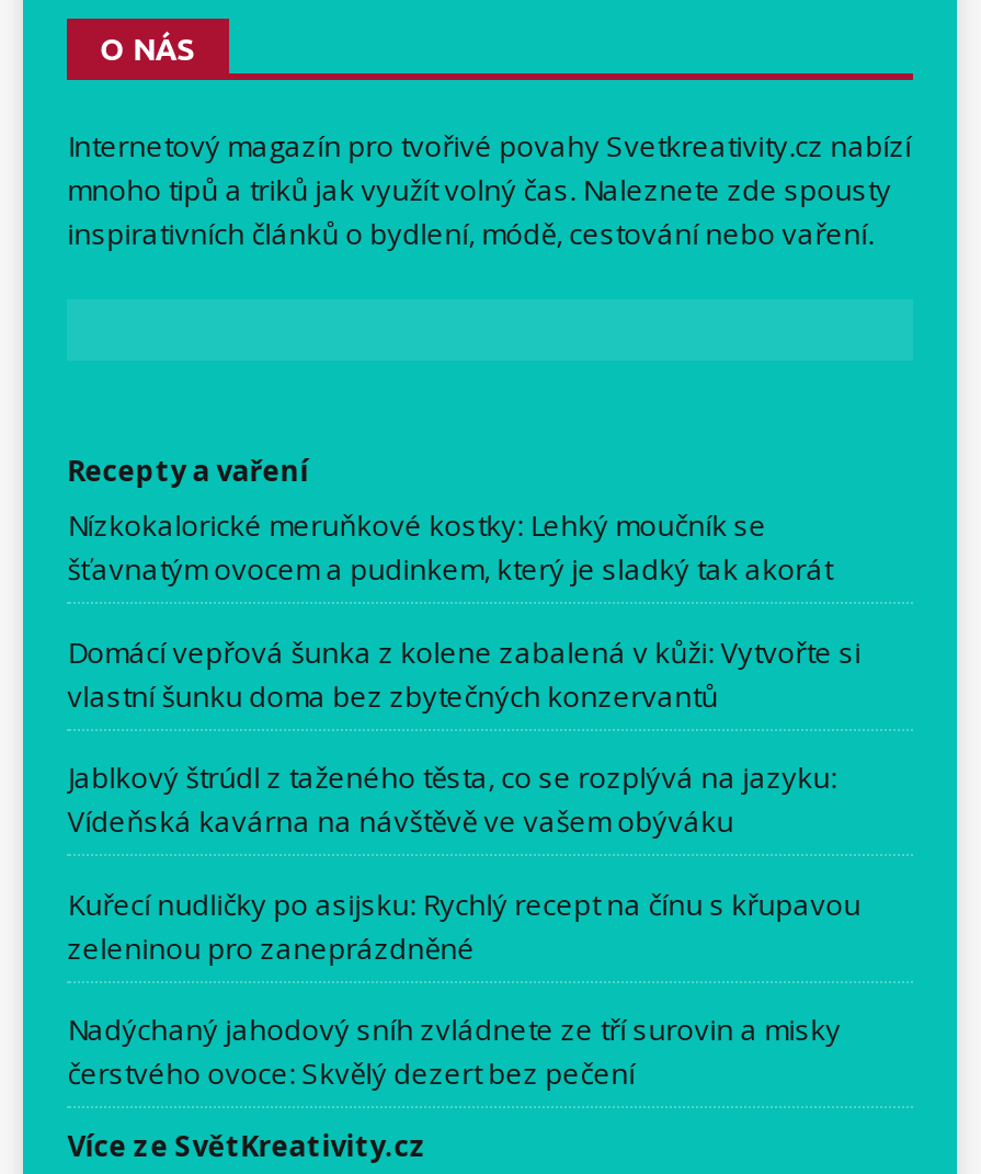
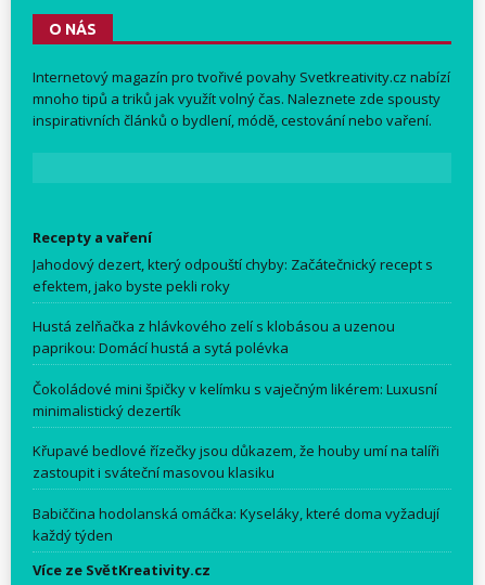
- Nízkokalorické meruňkové kostky: Lehký moučník se
- šťavnatým ovocem a pudinkem, který je sladký tak akorát
+ Jahodový dezert, který odpouští chyby: Začátečnický recept s
+ efektem, jako byste pekli roky

- Domácí vepřová šunka z kolene zabalená v kůži: Vytvořte si
- vlastní šunku doma bez zbytečných konzervantů
+ Hustá zelňačka z hlávkového zelí s klobásou a uzenou
+ paprikou: Domácí hustá a sytá polévka

- Jablkový štrúdl z taženého těsta, co se rozplývá na jazyku:
- Vídeňská kavárna na návštěvě ve vašem obýváku
+ Čokoládové mini špičky v kelímku s vaječným likérem: Luxusní
+ minimalistický dezertík

- Kuřecí nudličky po asijsku: Rychlý recept na čínu s křupavou
- zeleninou pro zaneprázdněné
+ Křupavé bedlové řízečky jsou důkazem, že houby umí na talíři
+ zastoupit i sváteční masovou klasiku

- Nadýchaný jahodový sníh zvládnete ze tří surovin a misky
- čerstvého ovoce: Skvělý dezert bez pečení
+ Babiččina hodolanská omáčka: Kyseláky, které doma vyžadují
+ každý týden
